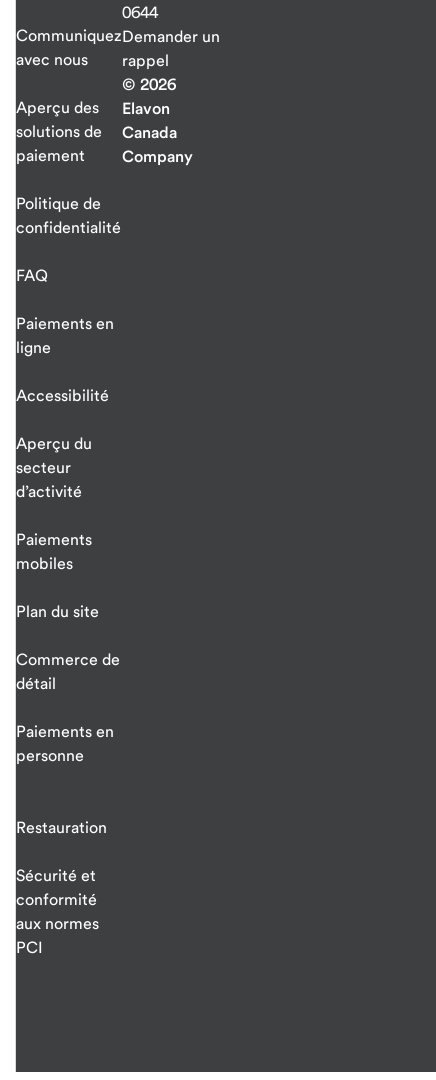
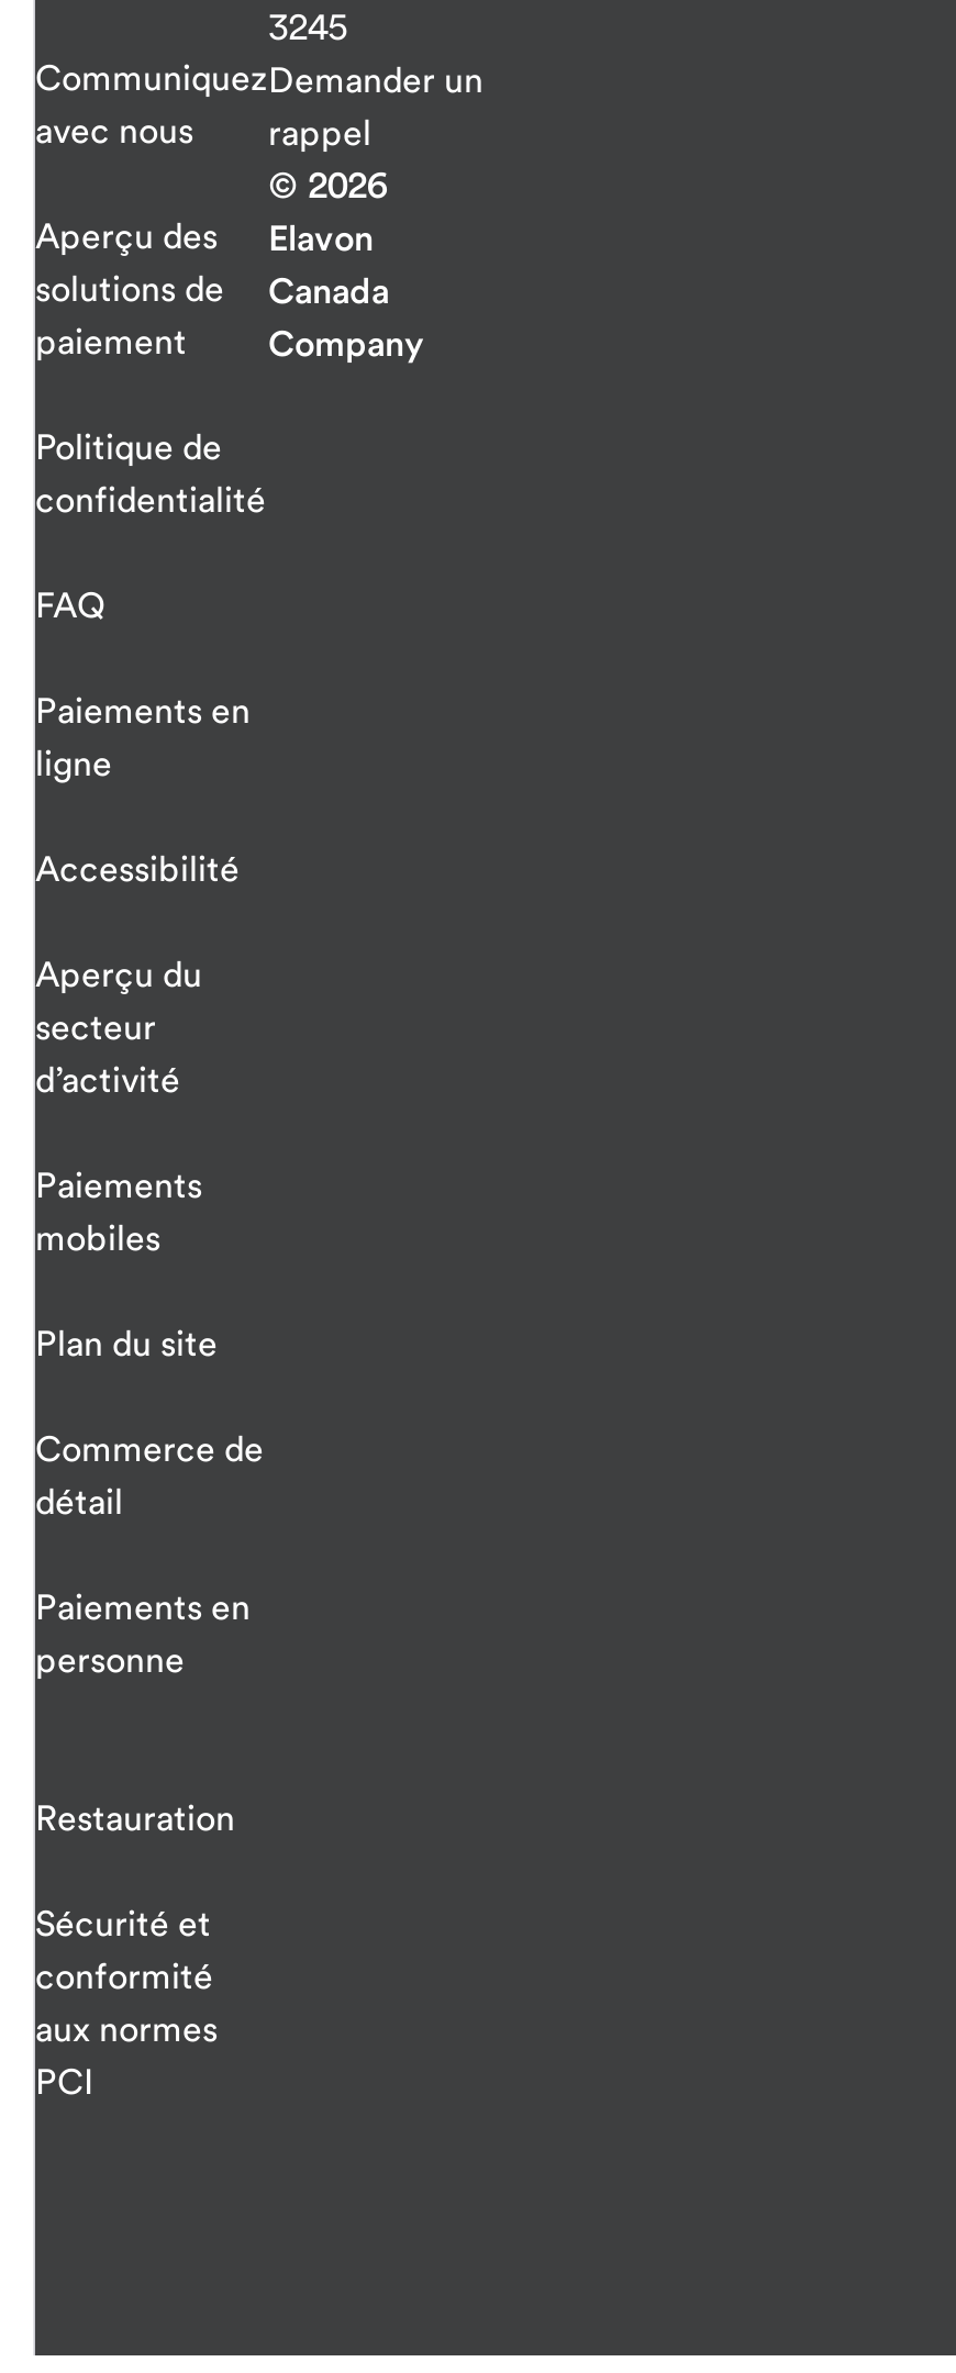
- 0644
+ 3245
